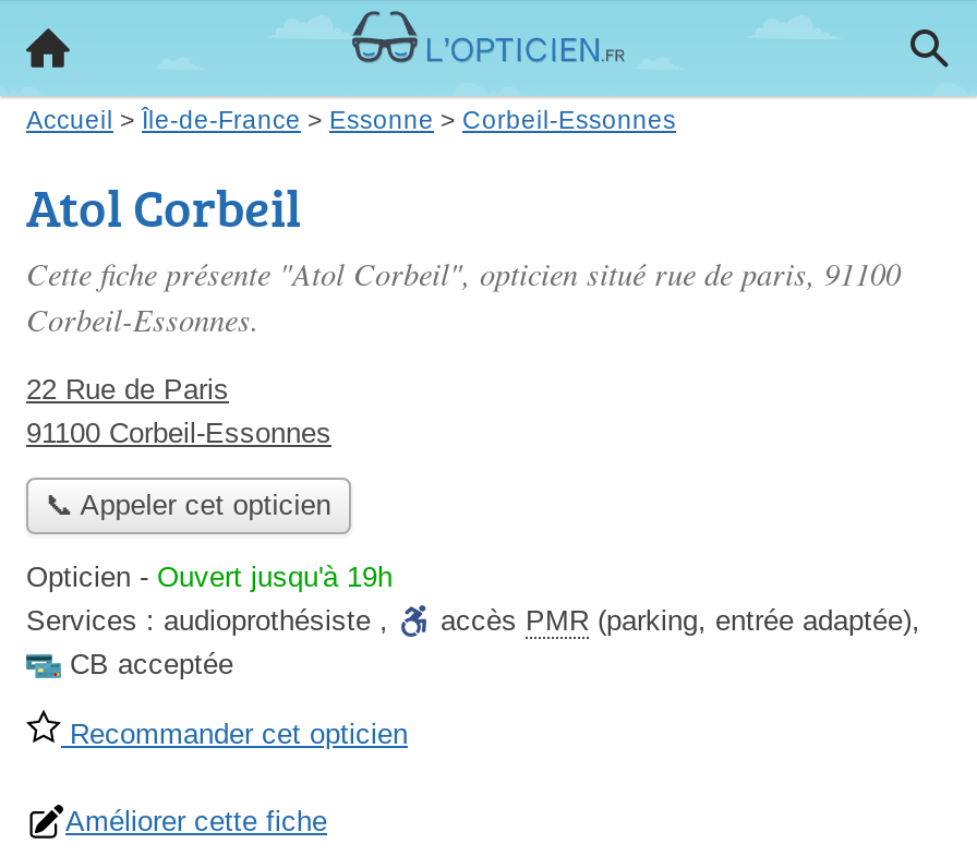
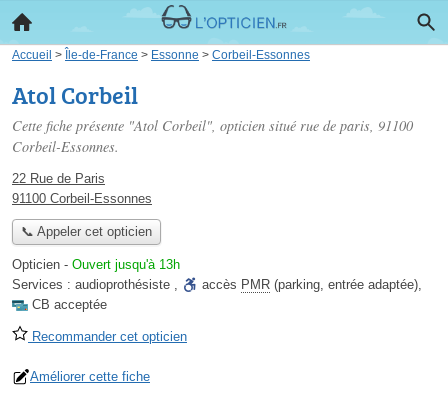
- Opticien - Ouvert jusqu'à 19h
+ Opticien - Ouvert jusqu'à 13h
